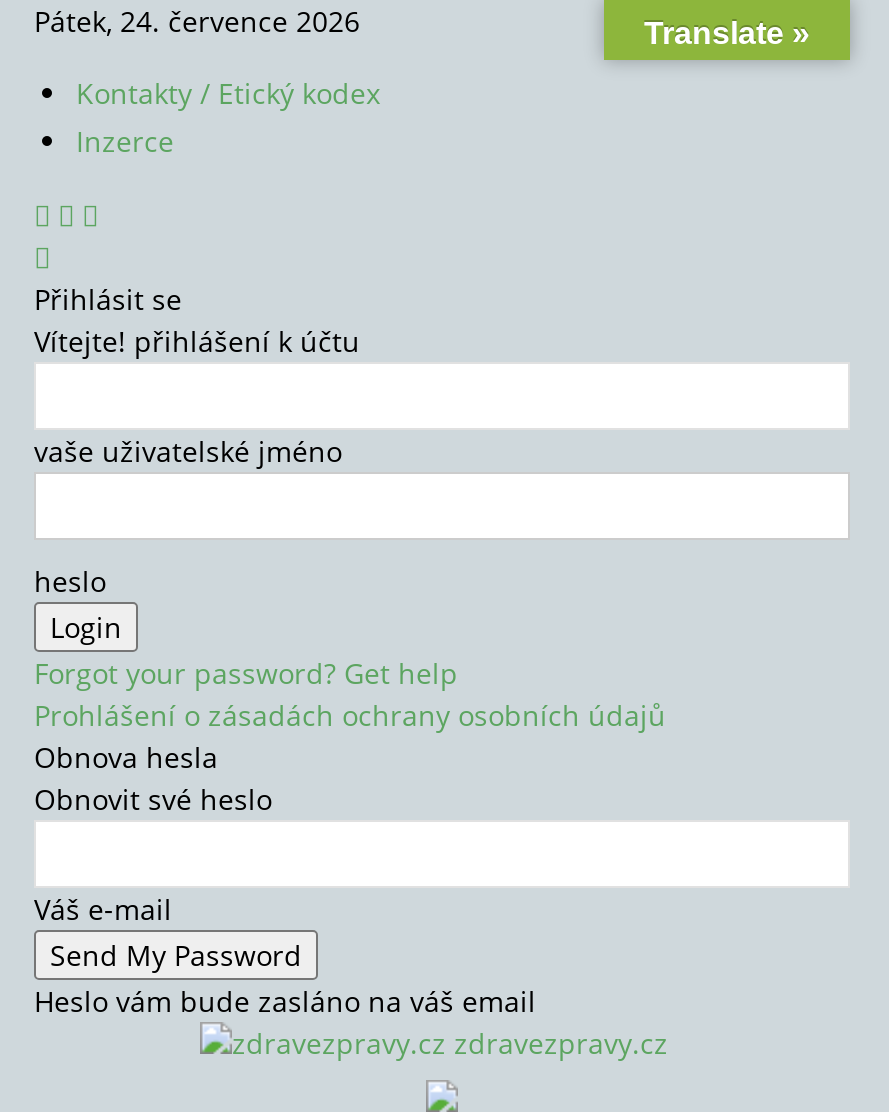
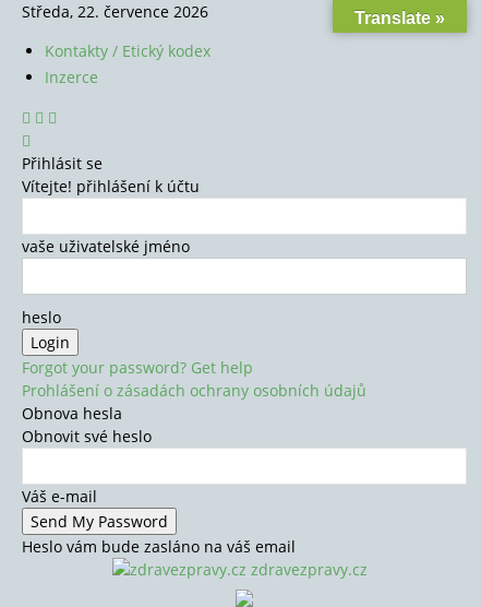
- Pátek, 24. července 2026
+ Středa, 22. července 2026
